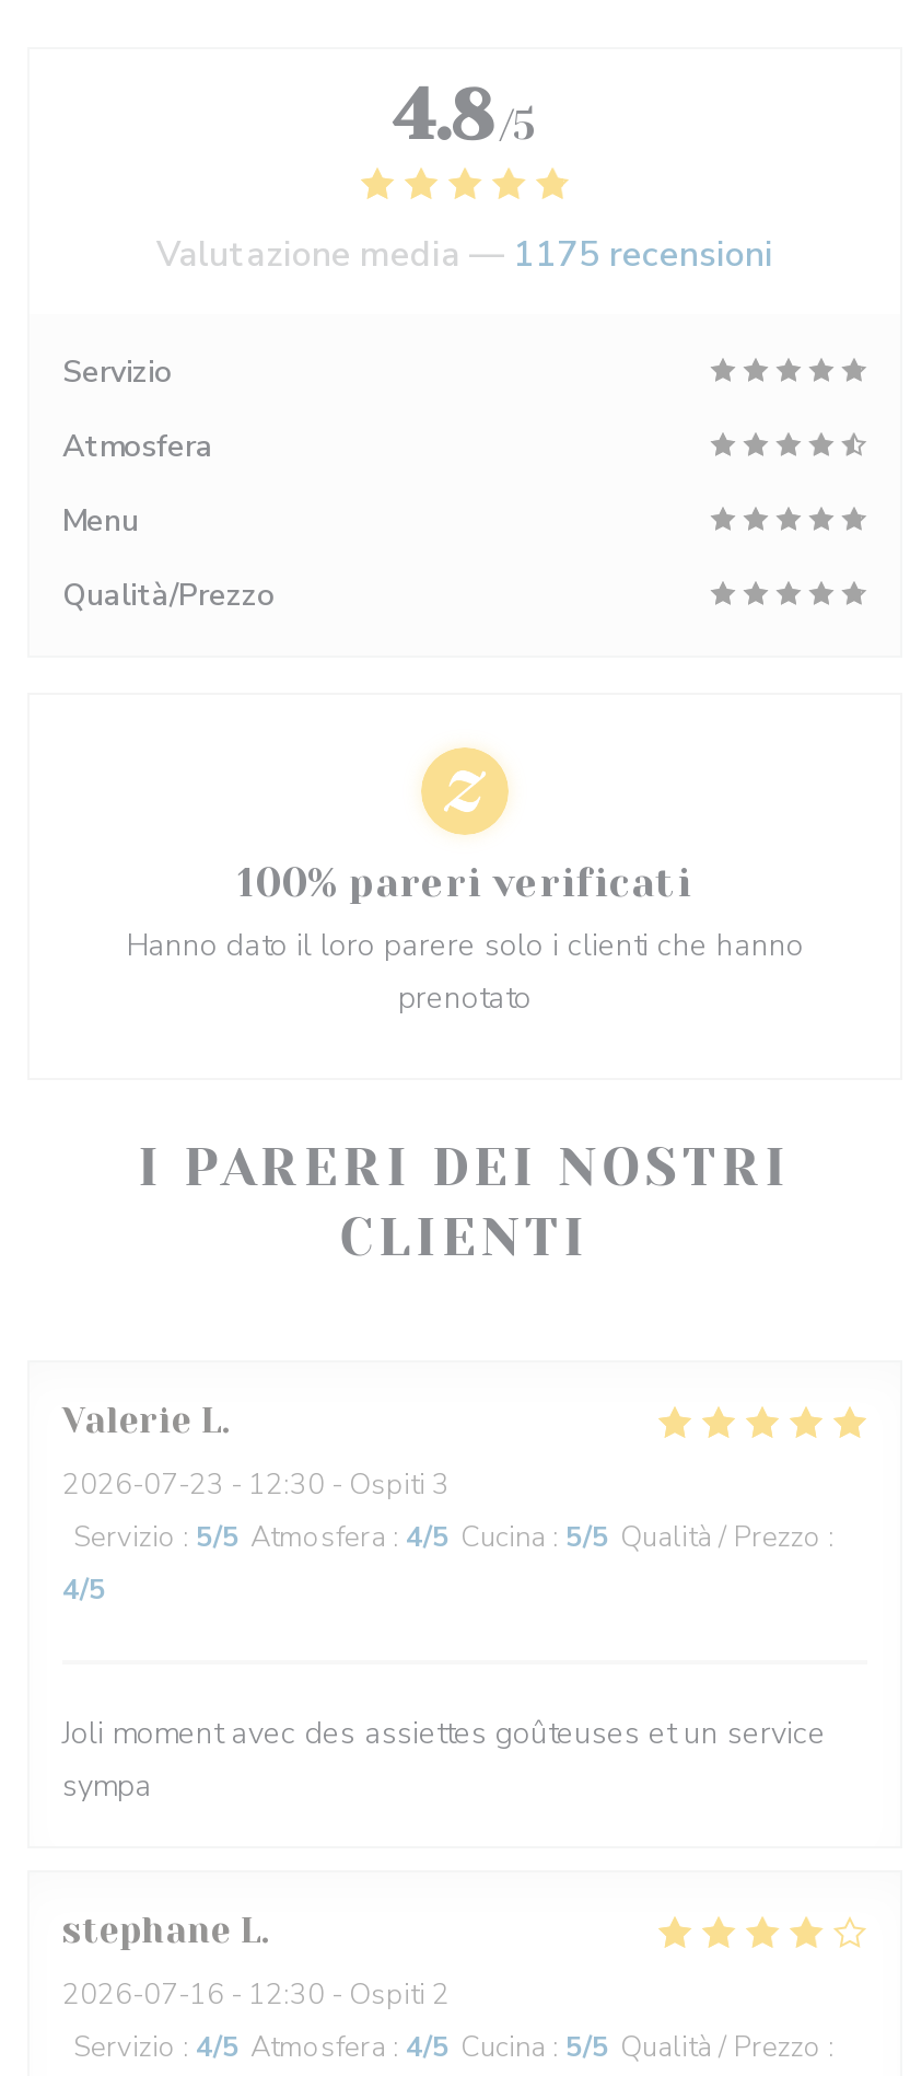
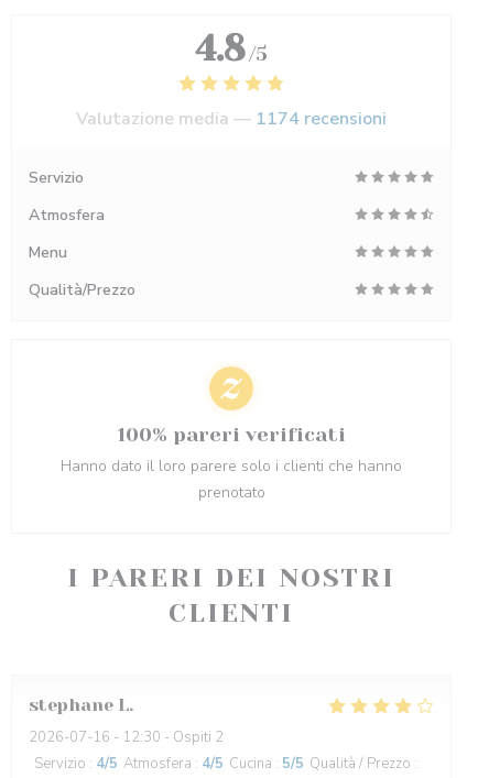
- Valutazione media — 1175 recensioni
+ Valutazione media — 1174 recensioni

- Valerie L
- 2026-07-23 - 12:30 - Ospiti 3
- Servizio: 5/5 Atmosfera: 4/5 Cucina: 5/5 Qualità / Prezzo:
- 4/5
- Joli moment avec des assiettes goûteuses et un service
- sympa
